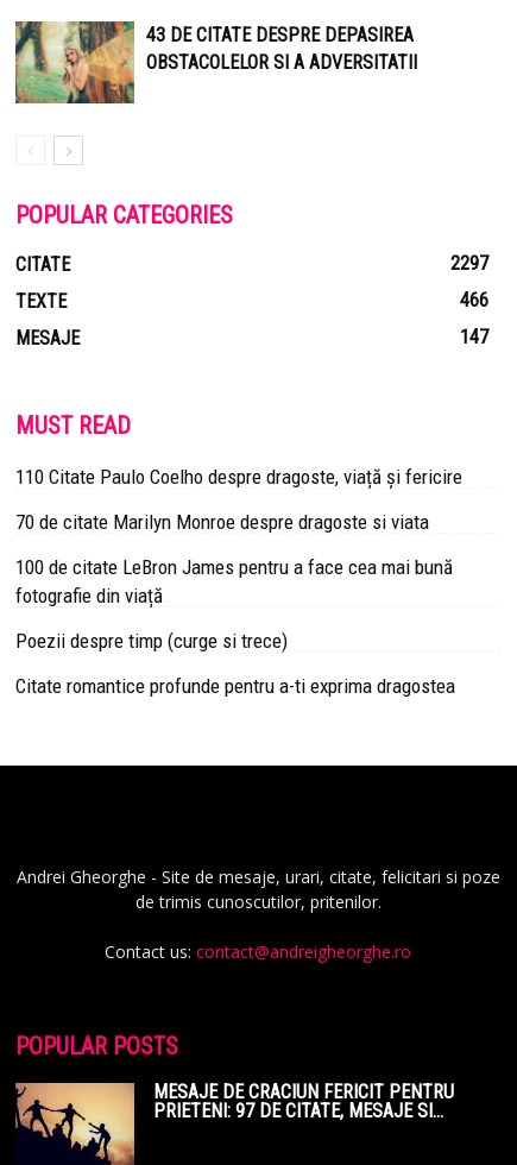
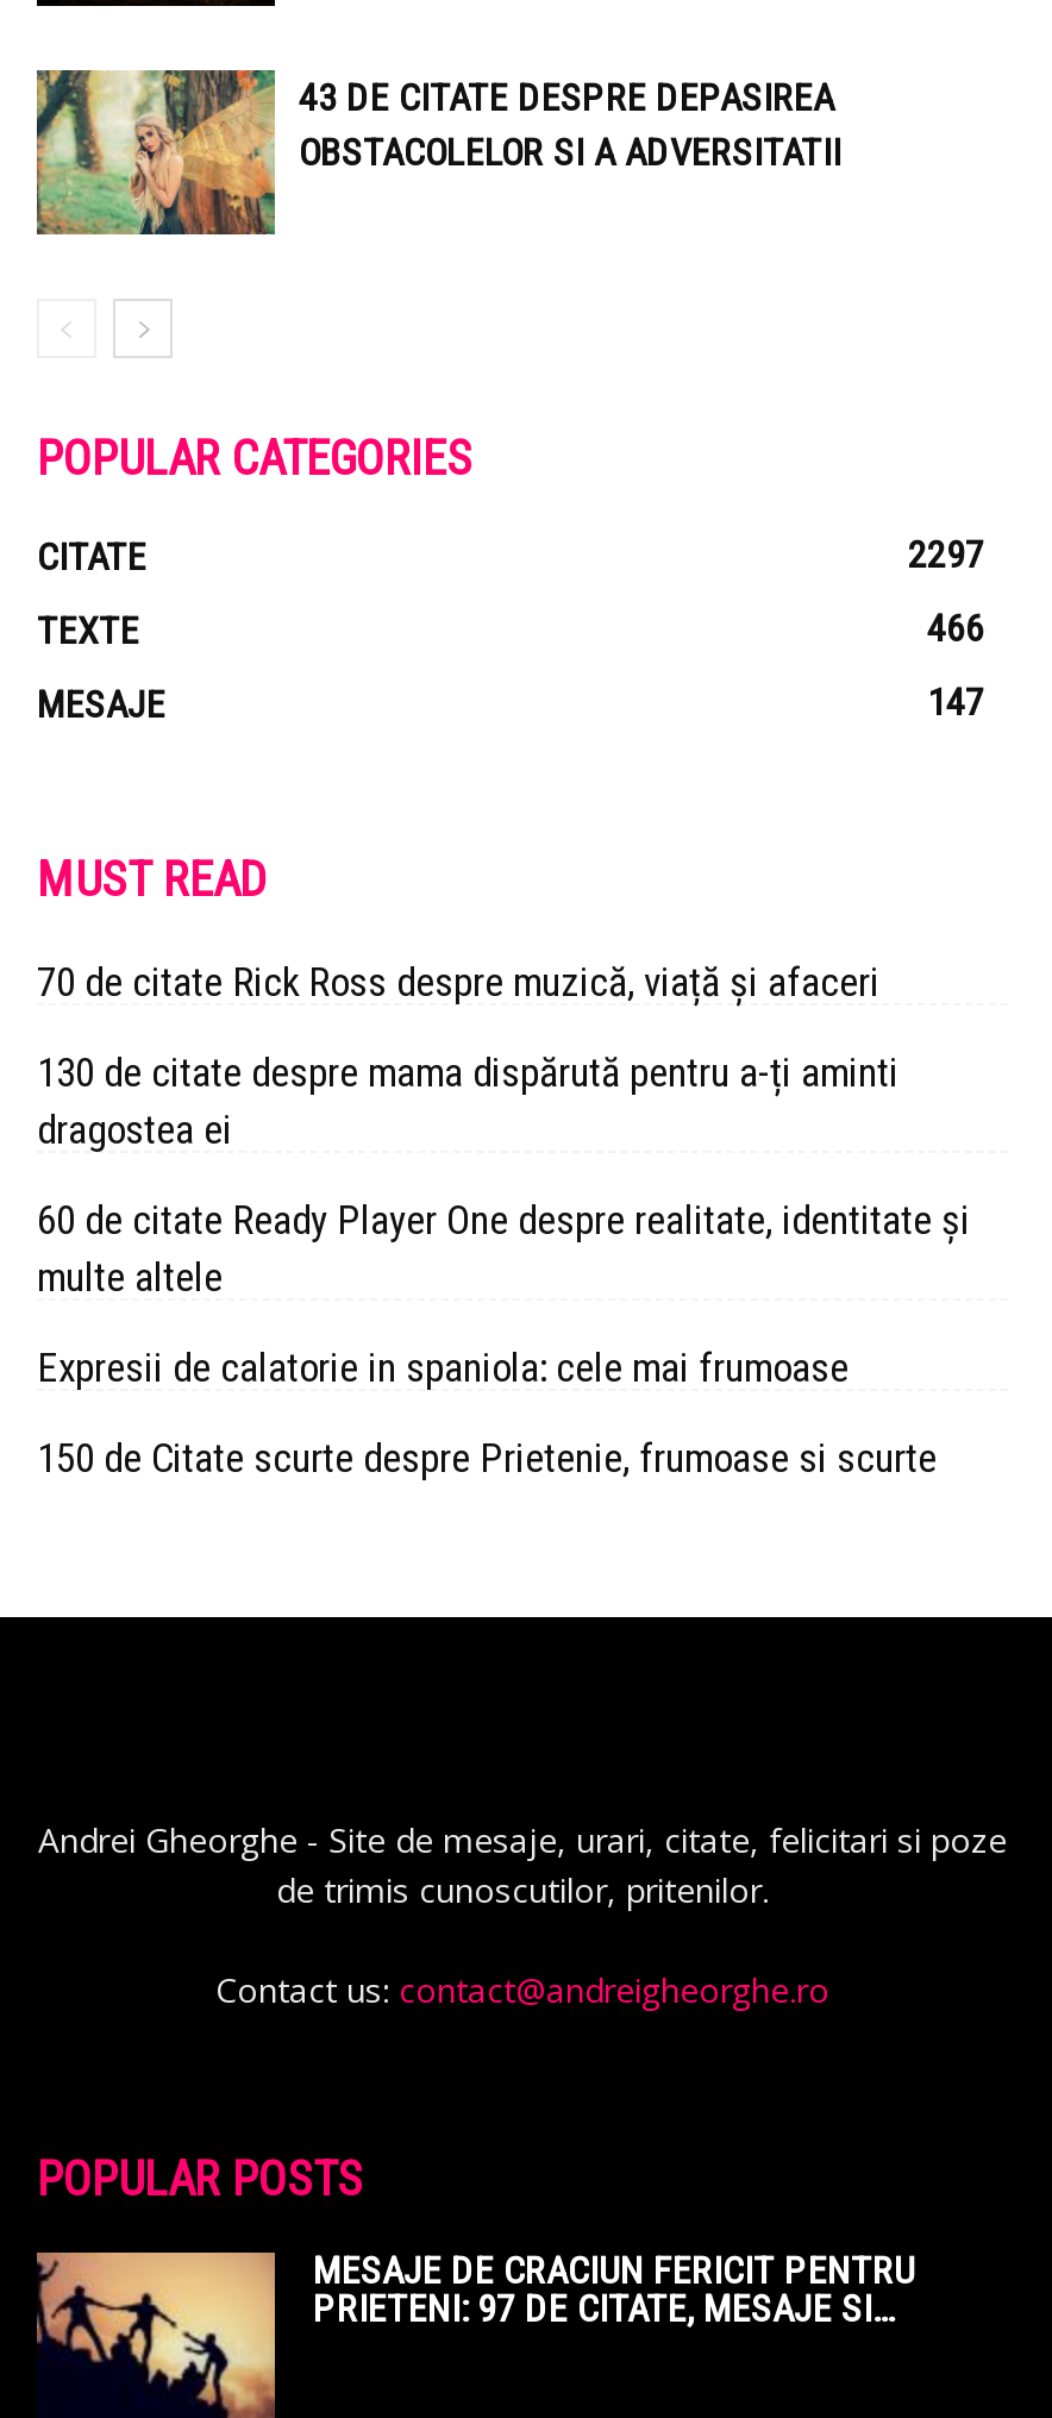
- 110 Citate Paulo Coelho despre dragoste, viață și fericire
+ 70 de citate Rick Ross despre muzică, viață și afaceri

- 70 de citate Marilyn Monroe despre dragoste si viata
+ 130 de citate despre mama dispărută pentru a-ți aminti
+ dragostea ei

- 100 de citate LeBron James pentru a face cea mai bună
- fotografie din viață
+ 60 de citate Ready Player One despre realitate, identitate și
+ multe altele

- Poezii despre timp (curge si trece)
+ Expresii de calatorie in spaniola: cele mai frumoase

- Citate romantice profunde pentru a-ti exprima dragostea
+ 150 de Citate scurte despre Prietenie, frumoase si scurte
